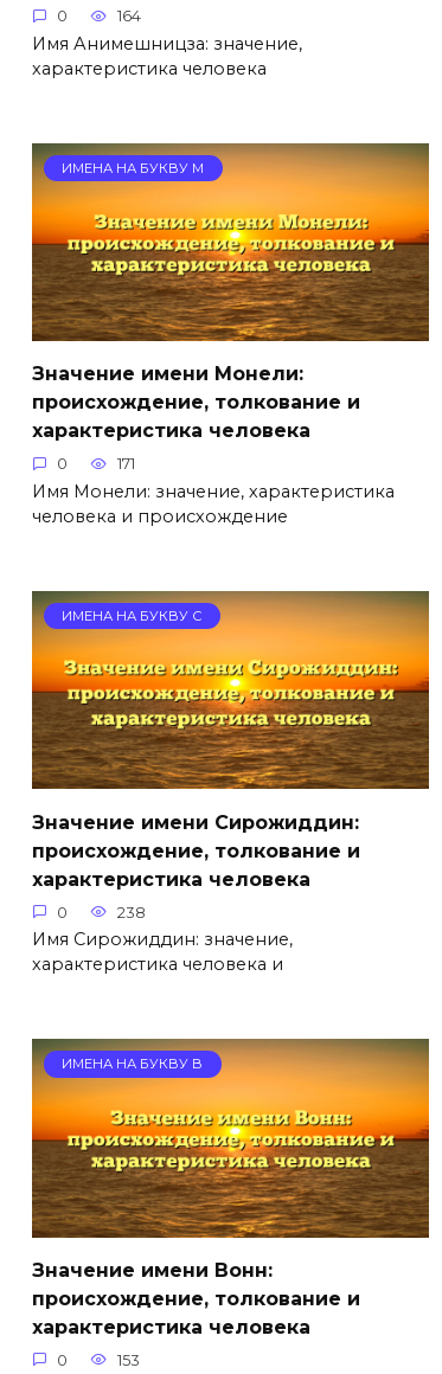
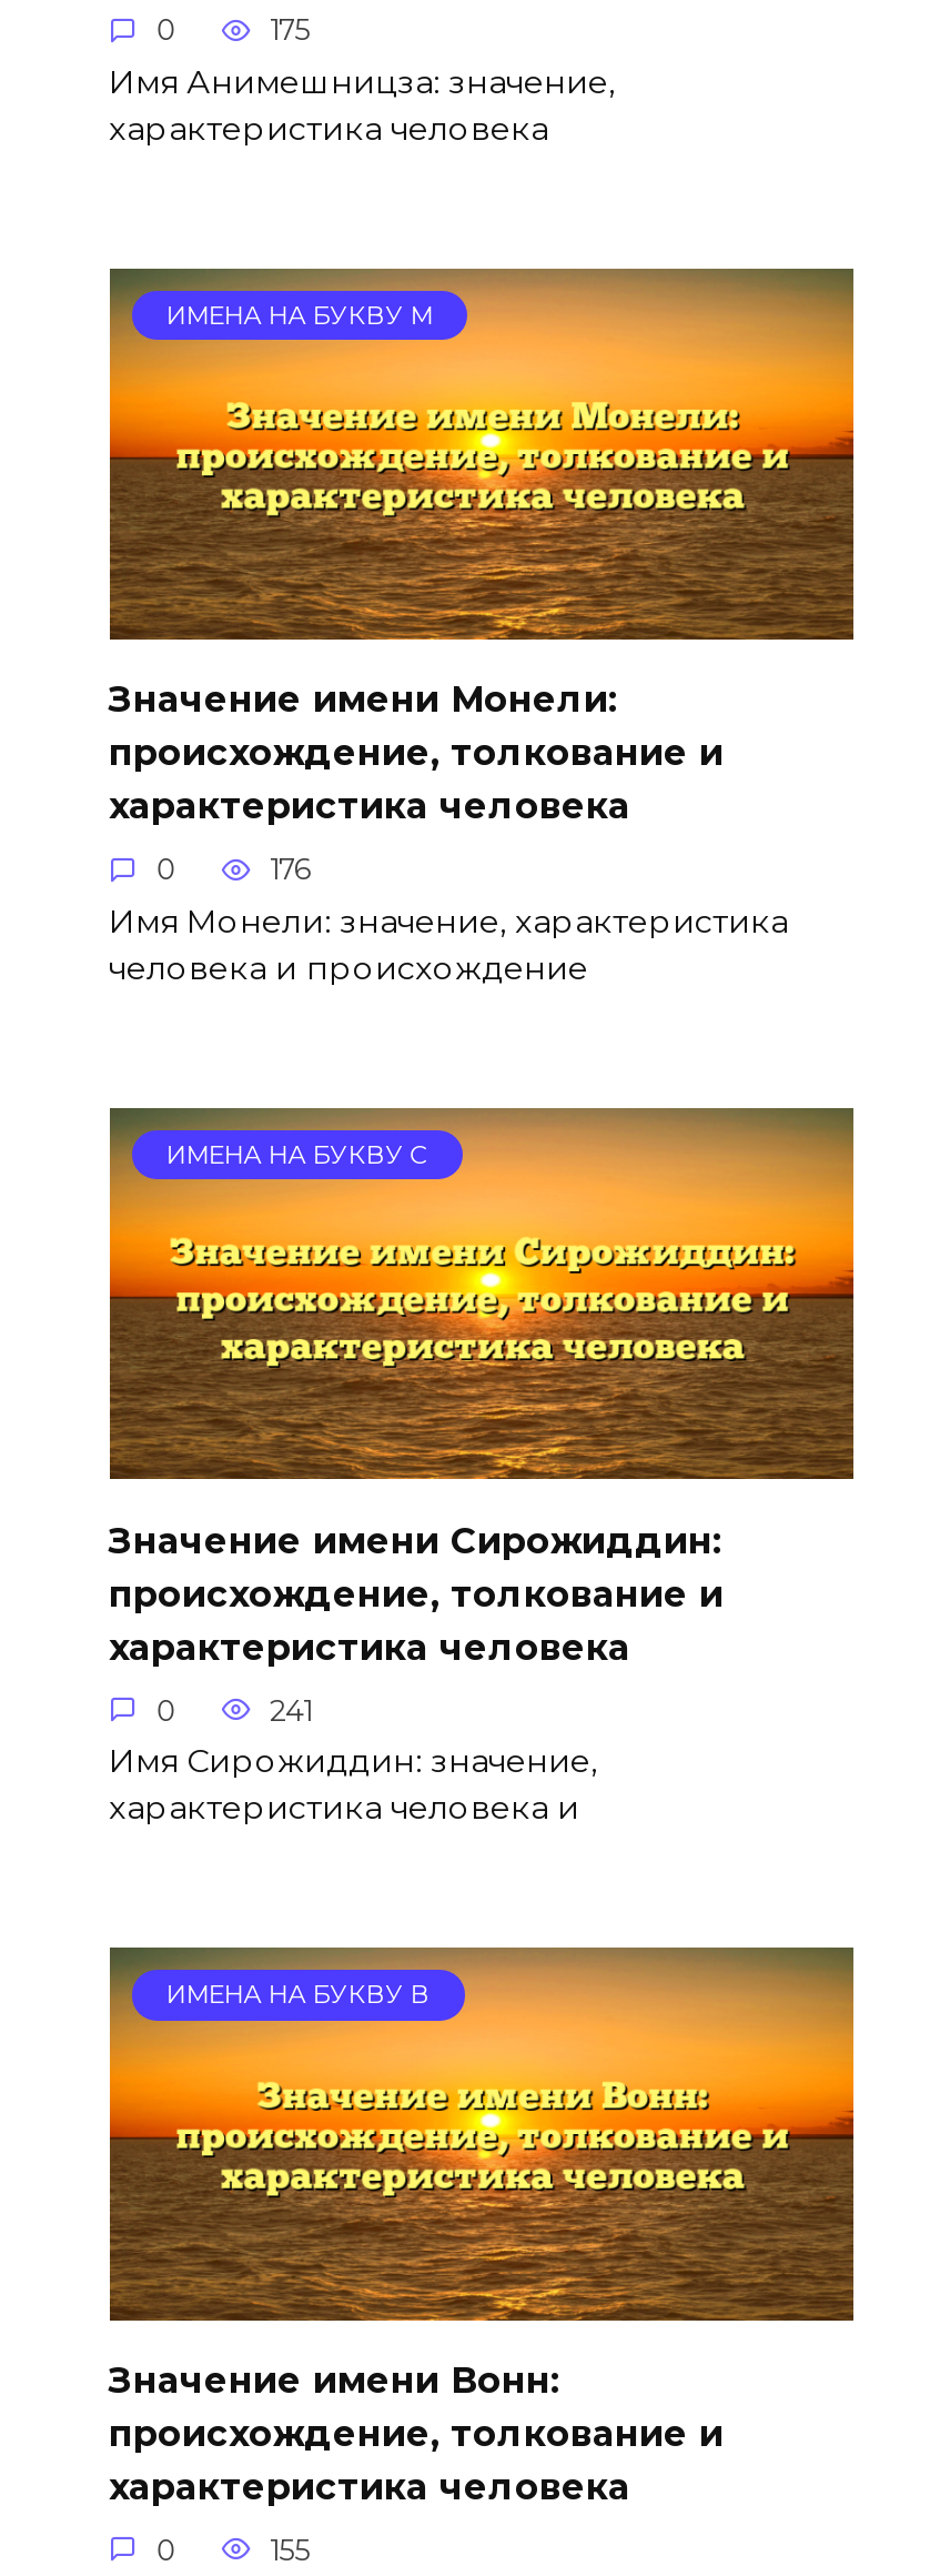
- 164
+ 175

- 171
+ 176

- 238
+ 241

- 153
+ 155
